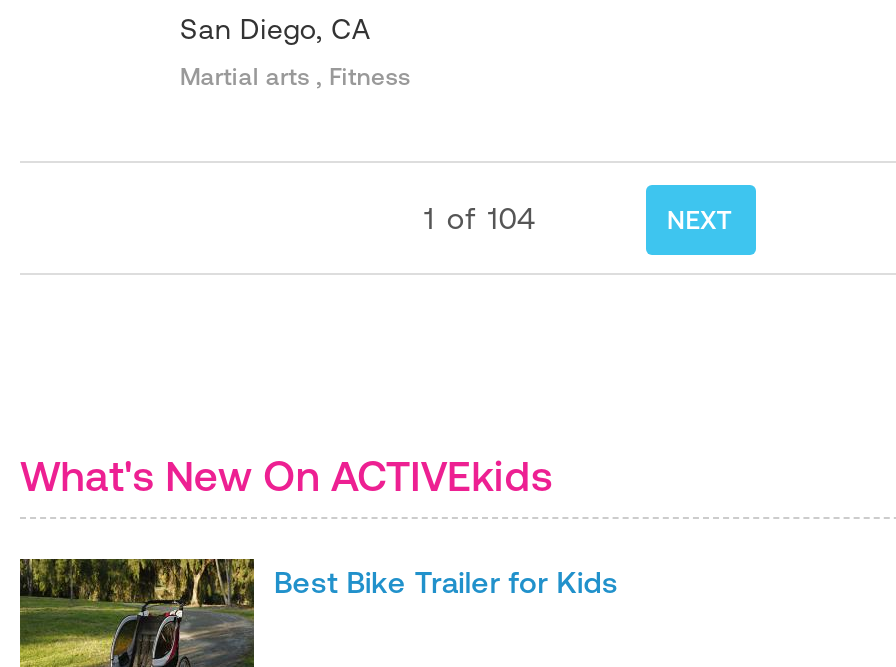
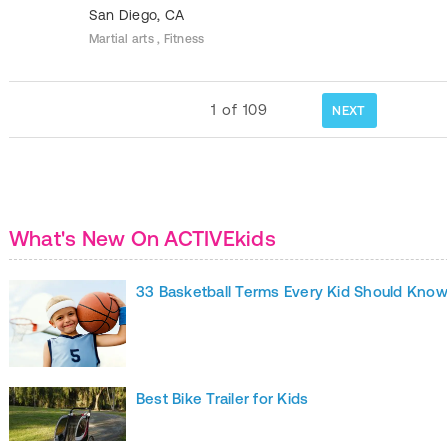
- 1 of 104
+ 1 of 109

+ [image]
+ 33 Basketball Terms Every Kid Should Know
